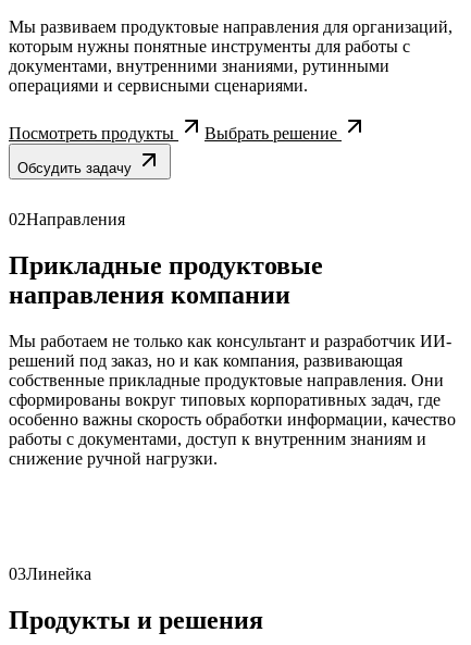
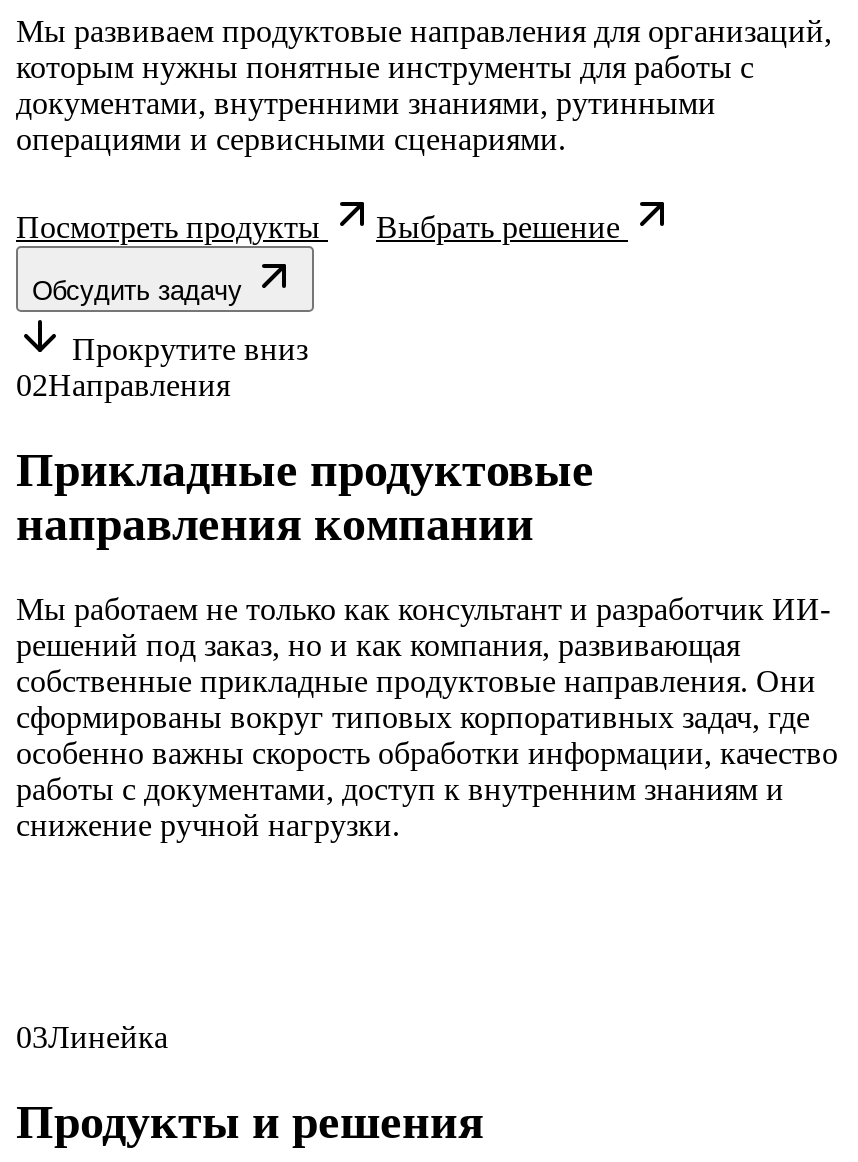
+ Прокрутите вниз
